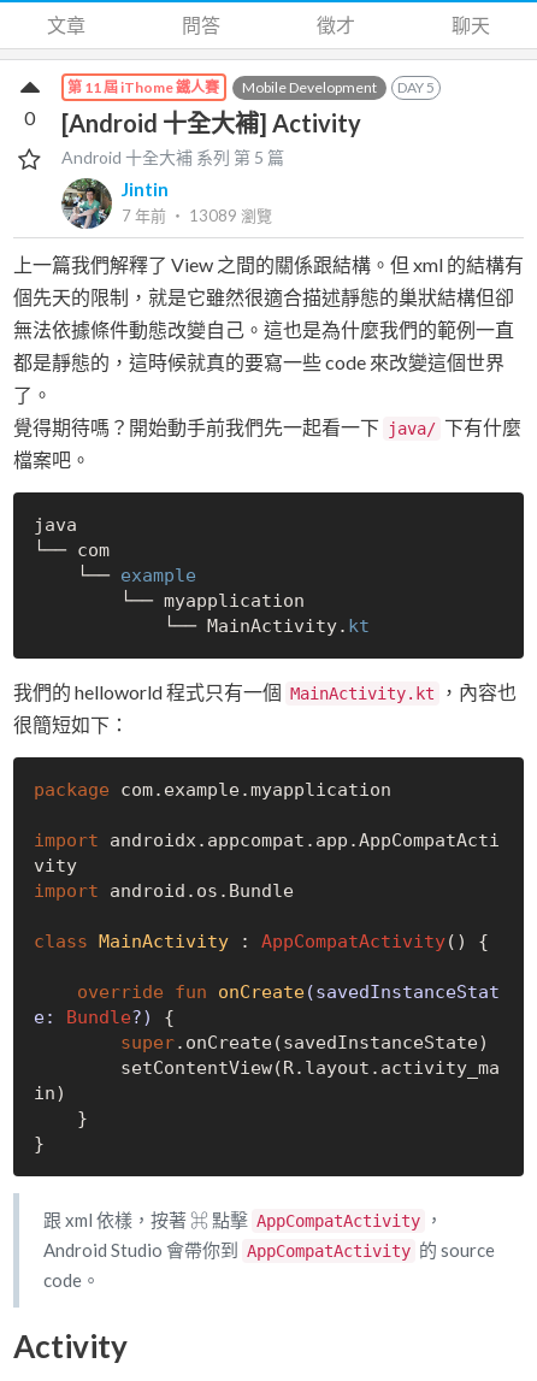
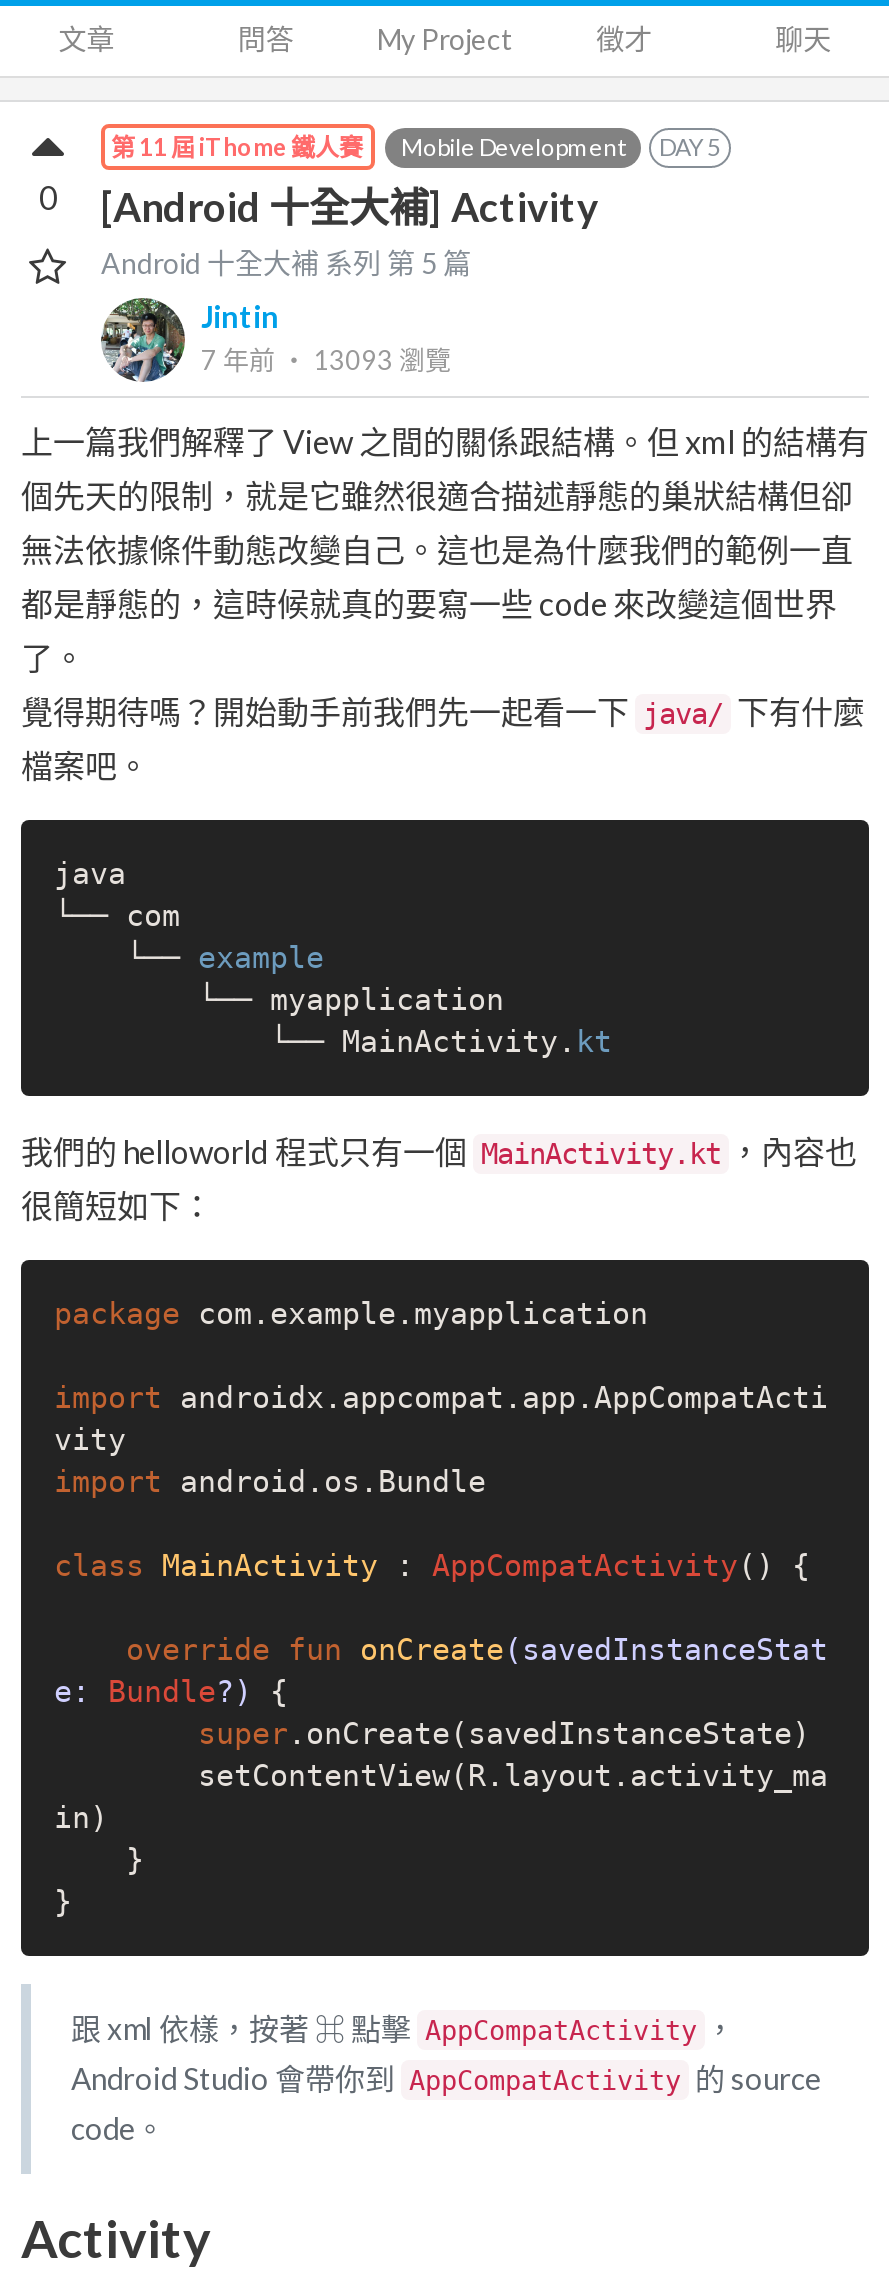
+ My Project

- 7 年前‧ 13089瀏覽
+ 7 年前‧ 13093瀏覽
